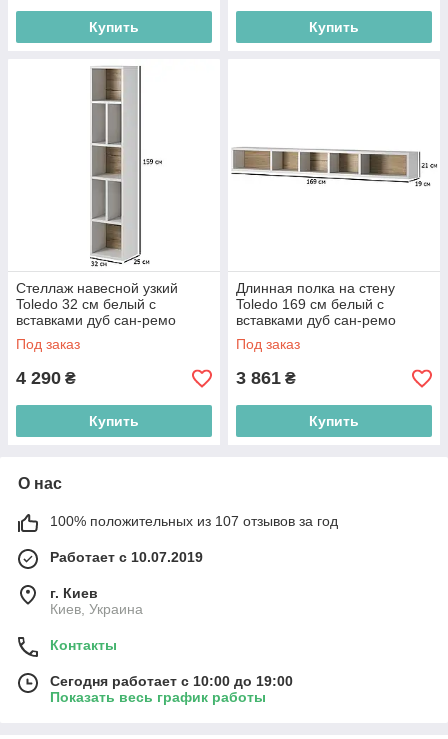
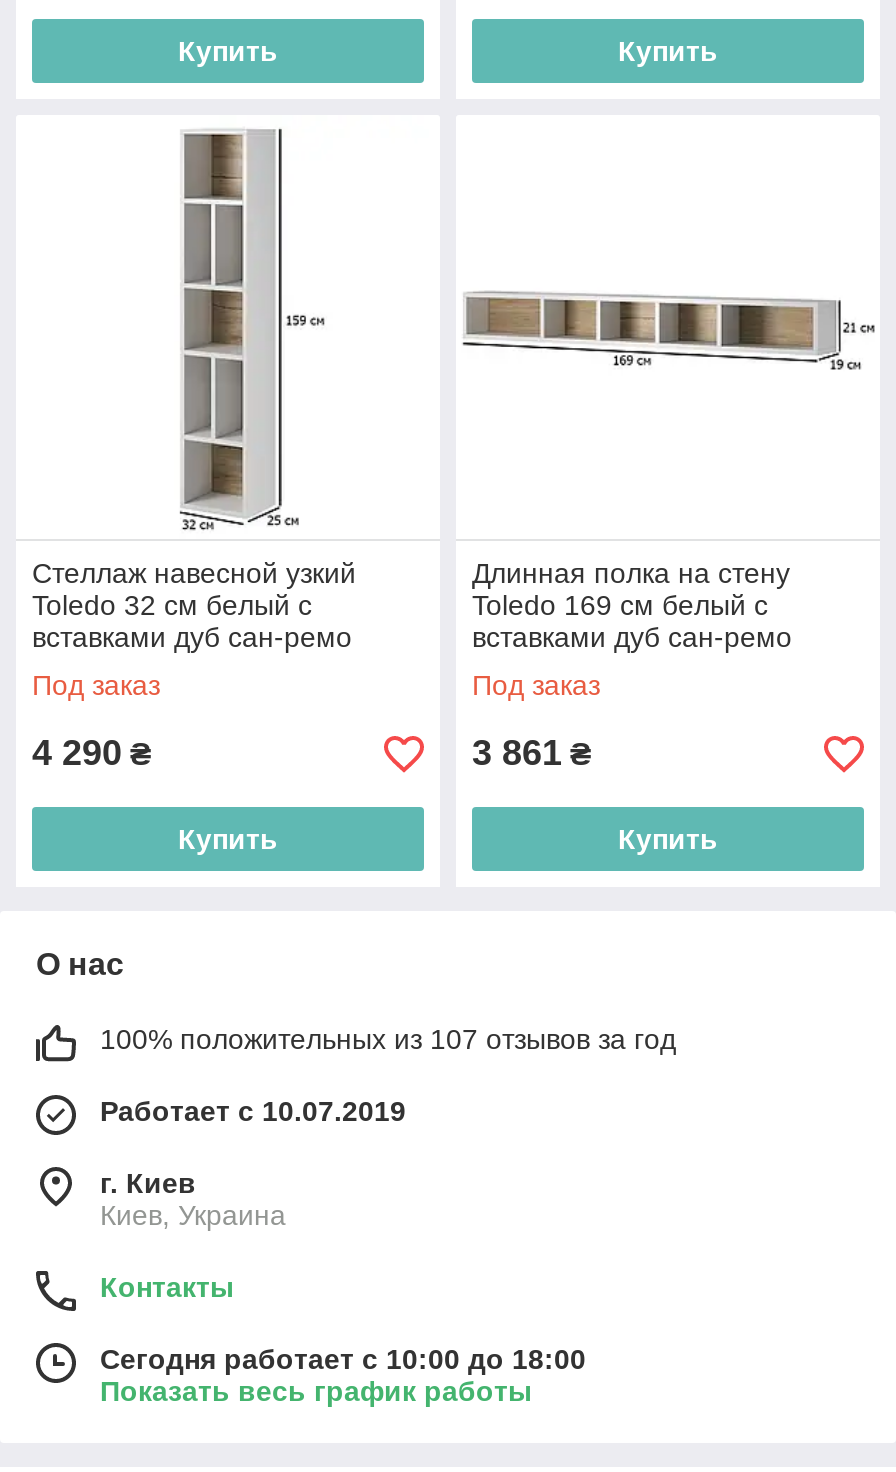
- Сегодня работает с 10:00 до 19:00
+ Сегодня работает с 10:00 до 18:00
